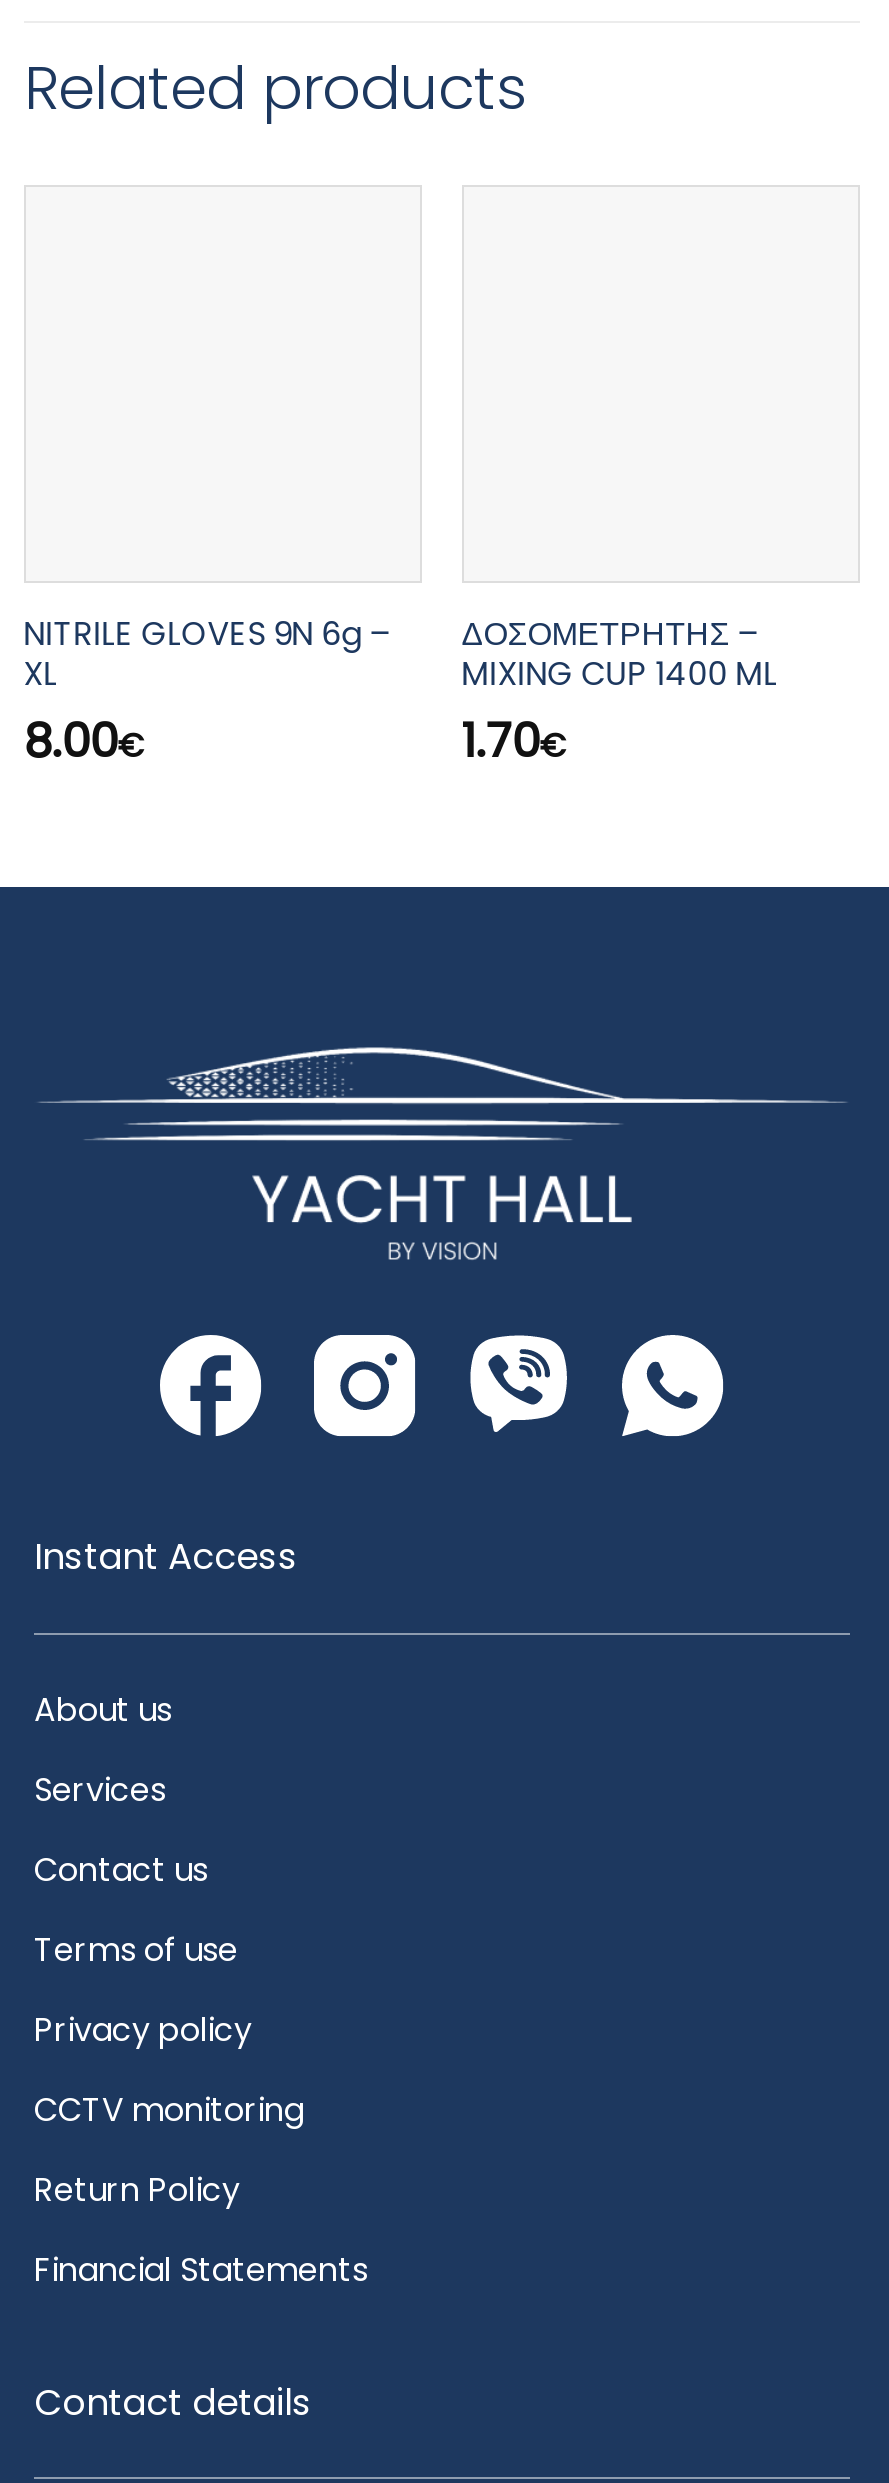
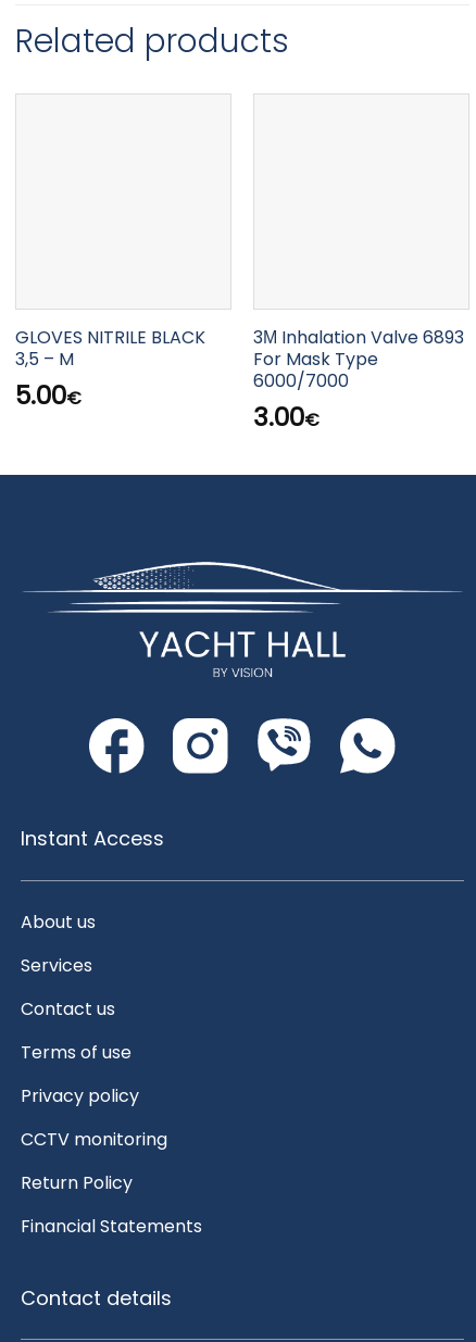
- NITRILE GLOVES 9N 6g –
- XL
- 8.00€
+ GLOVES NITRILE BLACK
+ 3,5 – M
+ 5.00€

- ΔΟΣΟΜΕΤΡΗΤΗΣ –
- MIXING CUP 1400 ML
- 1.70€
+ 3Μ Inhalation Valve 6893
+ For Mask Type
+ 6000/7000
+ 3.00€
